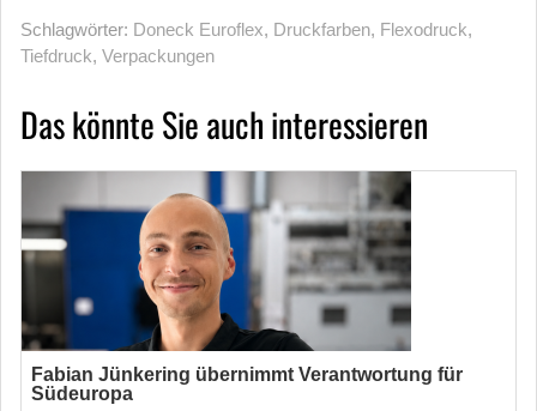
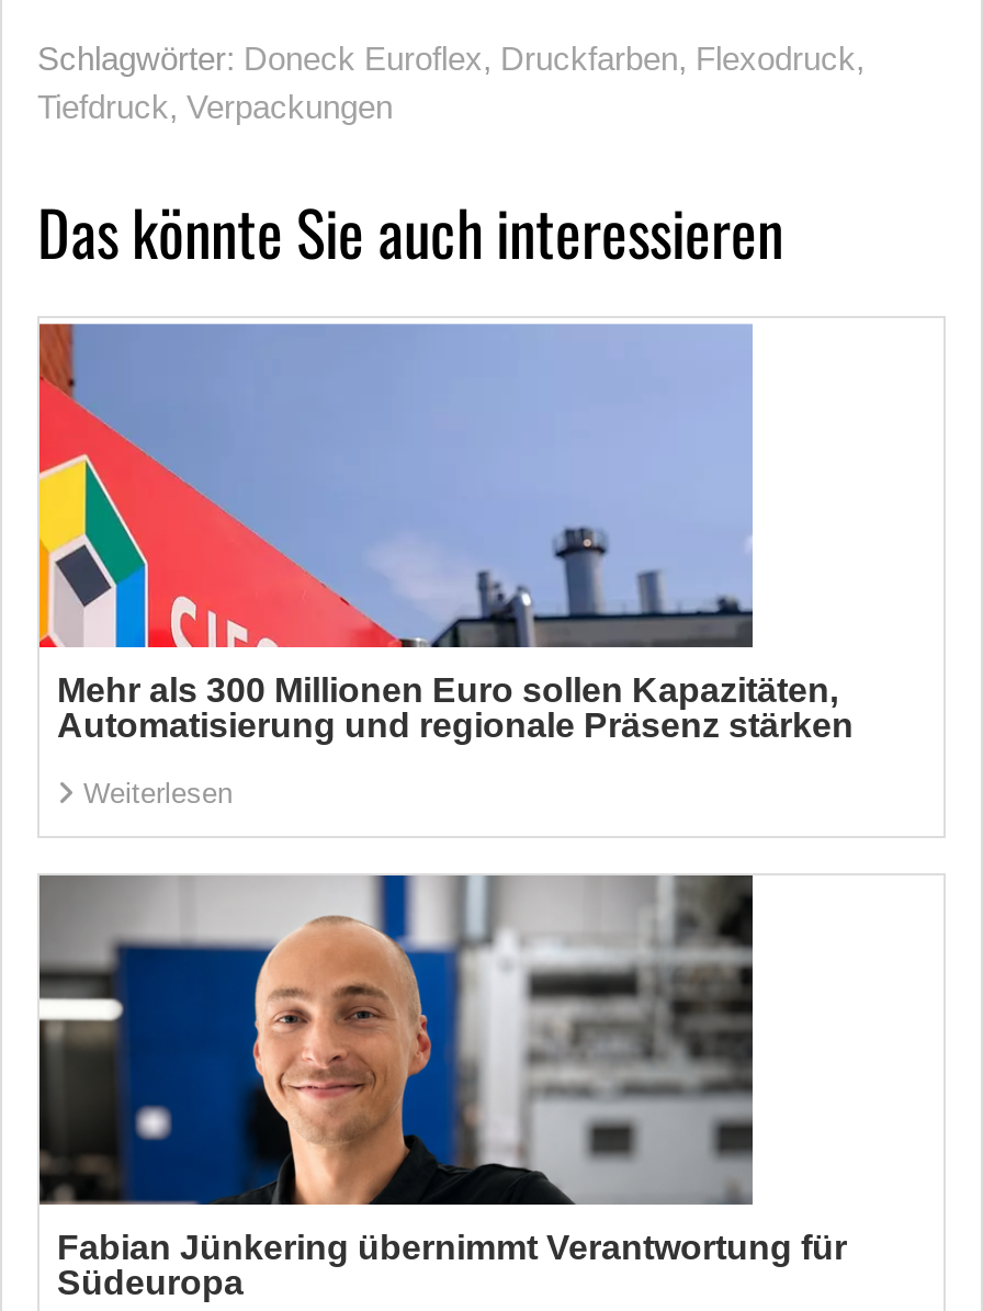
+ [image]
+ Mehr als 300 Millionen Euro sollen Kapazitäten,
+ Automatisierung und regionale Präsenz stärken
+ Weiterlesen
